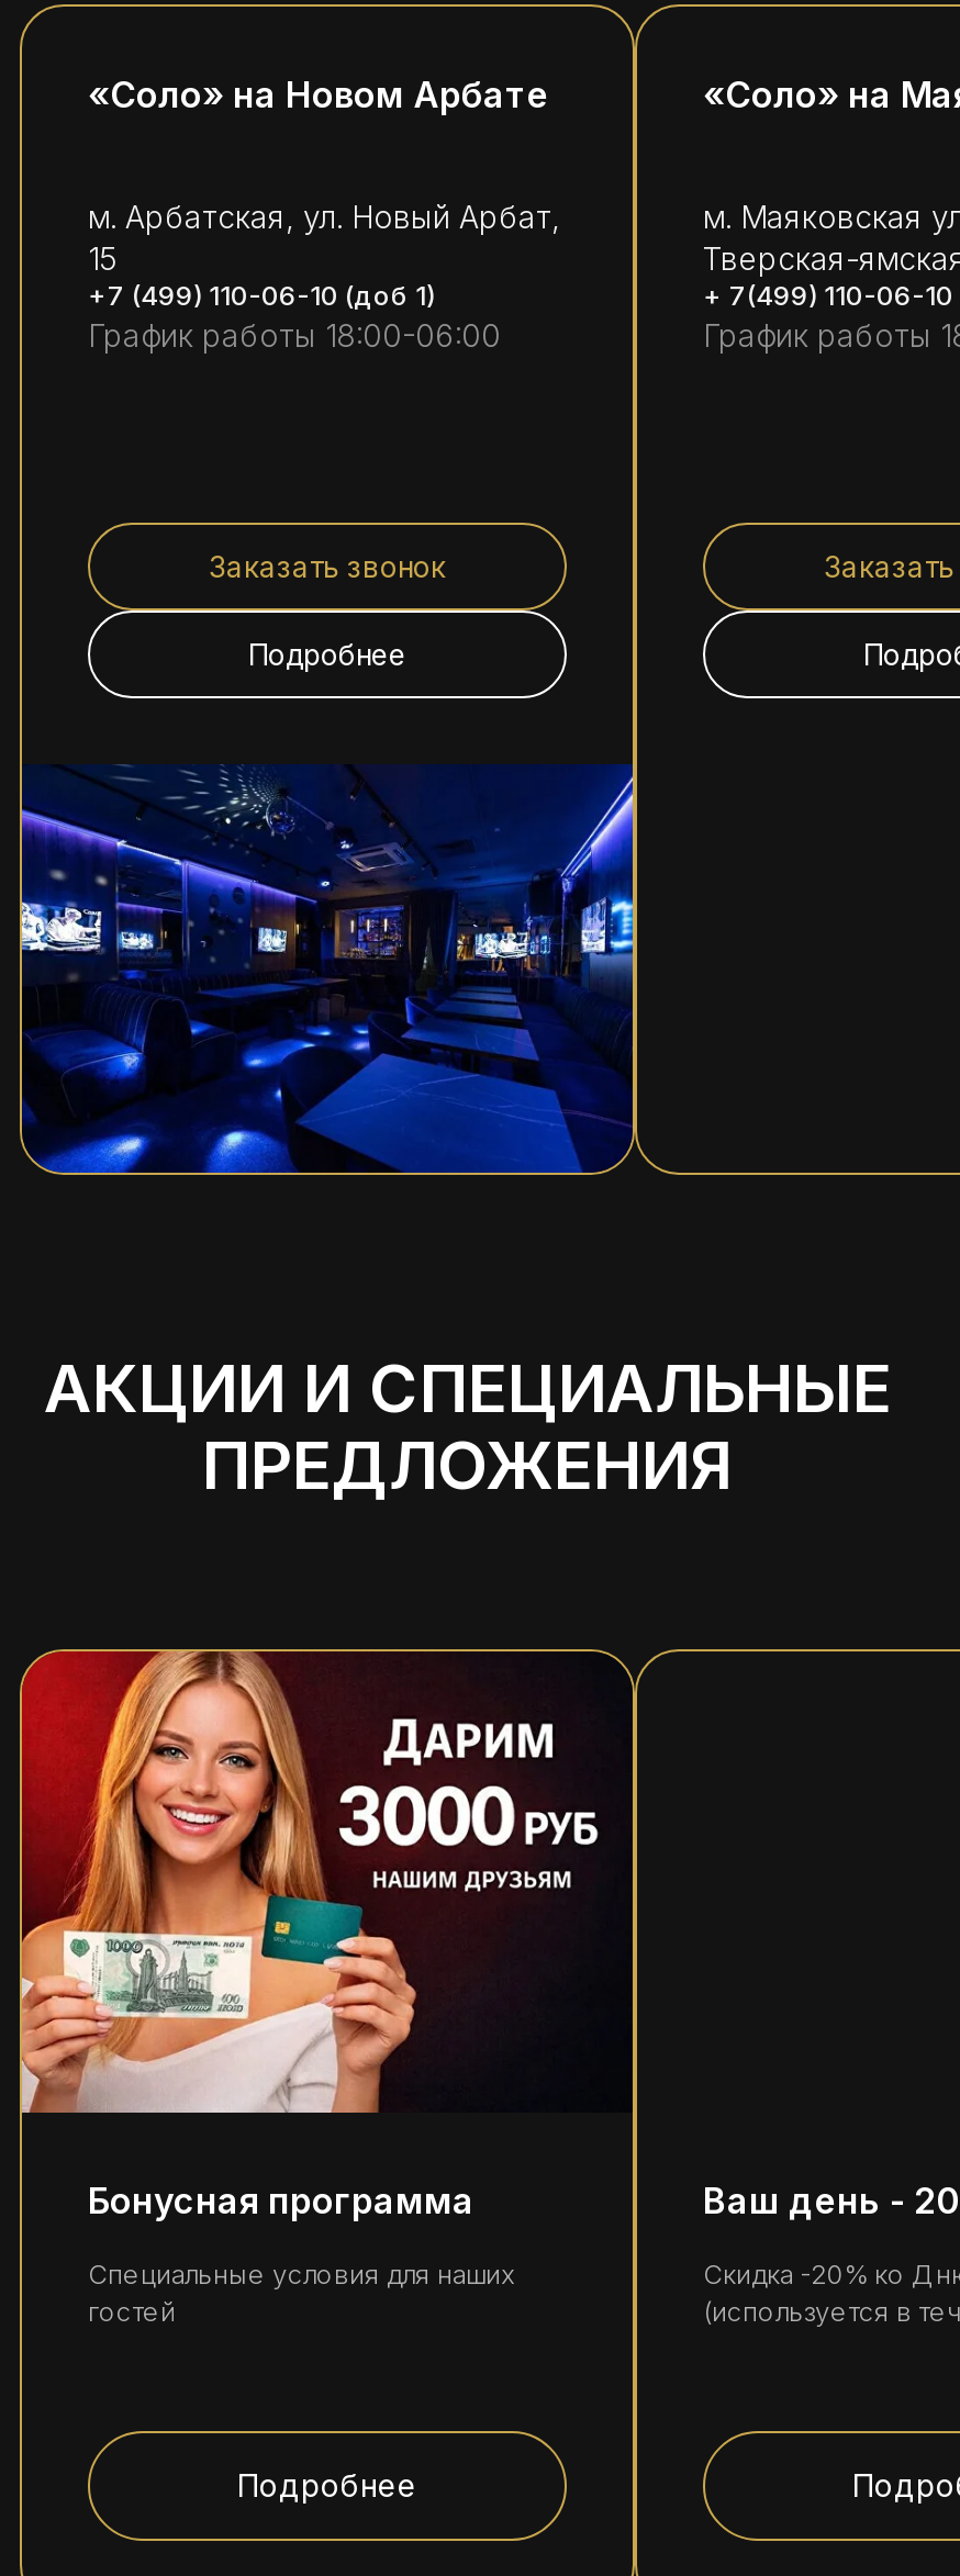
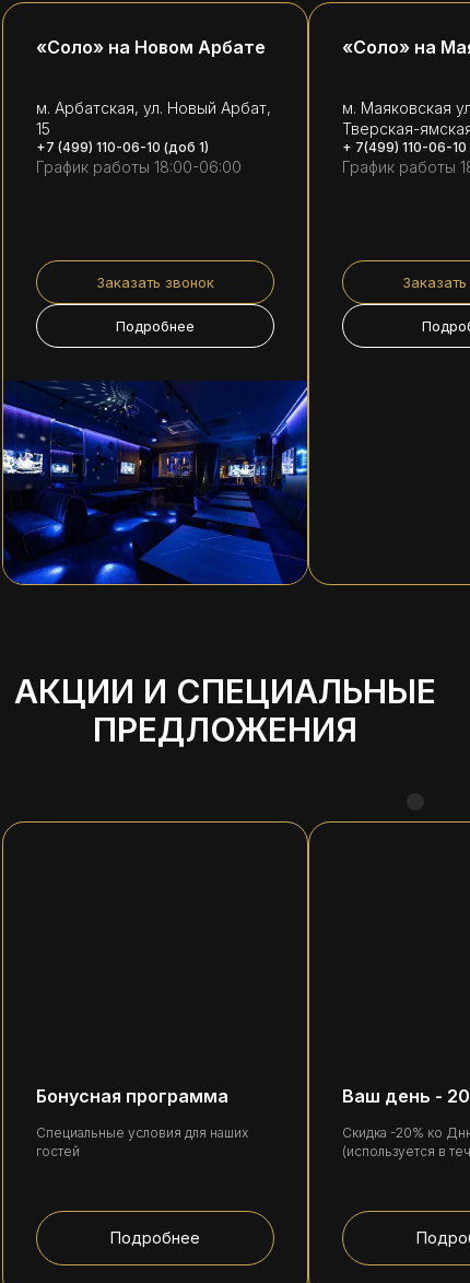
- [image]
